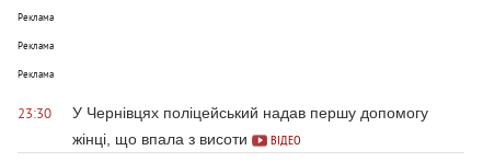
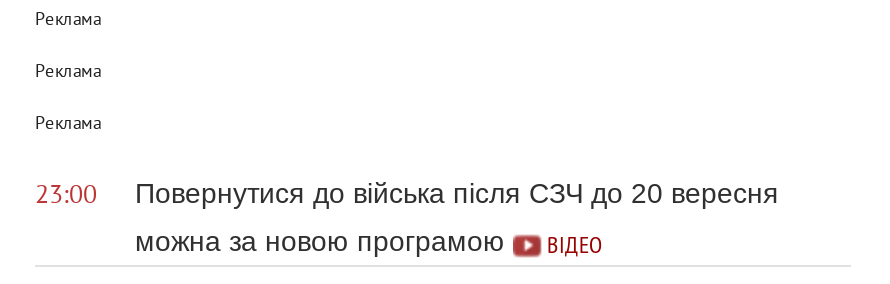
- 23:30
- У Чернівцях поліцейський надав першу допомогу
+ 23:00
+ Повернутися до війська після СЗЧ до 20 вересня

- жінці, що впала з висоти
+ можна за новою програмою
